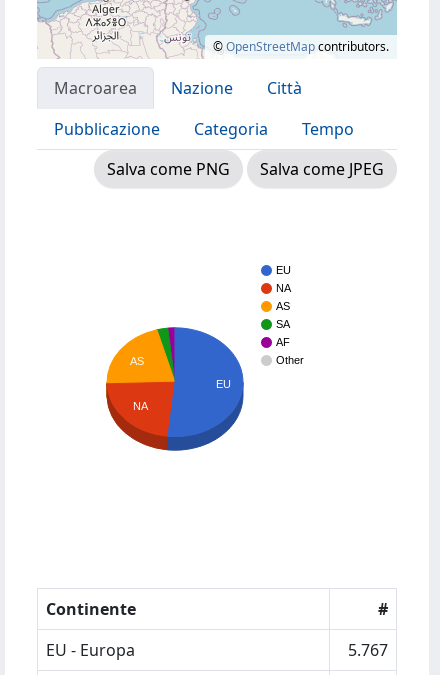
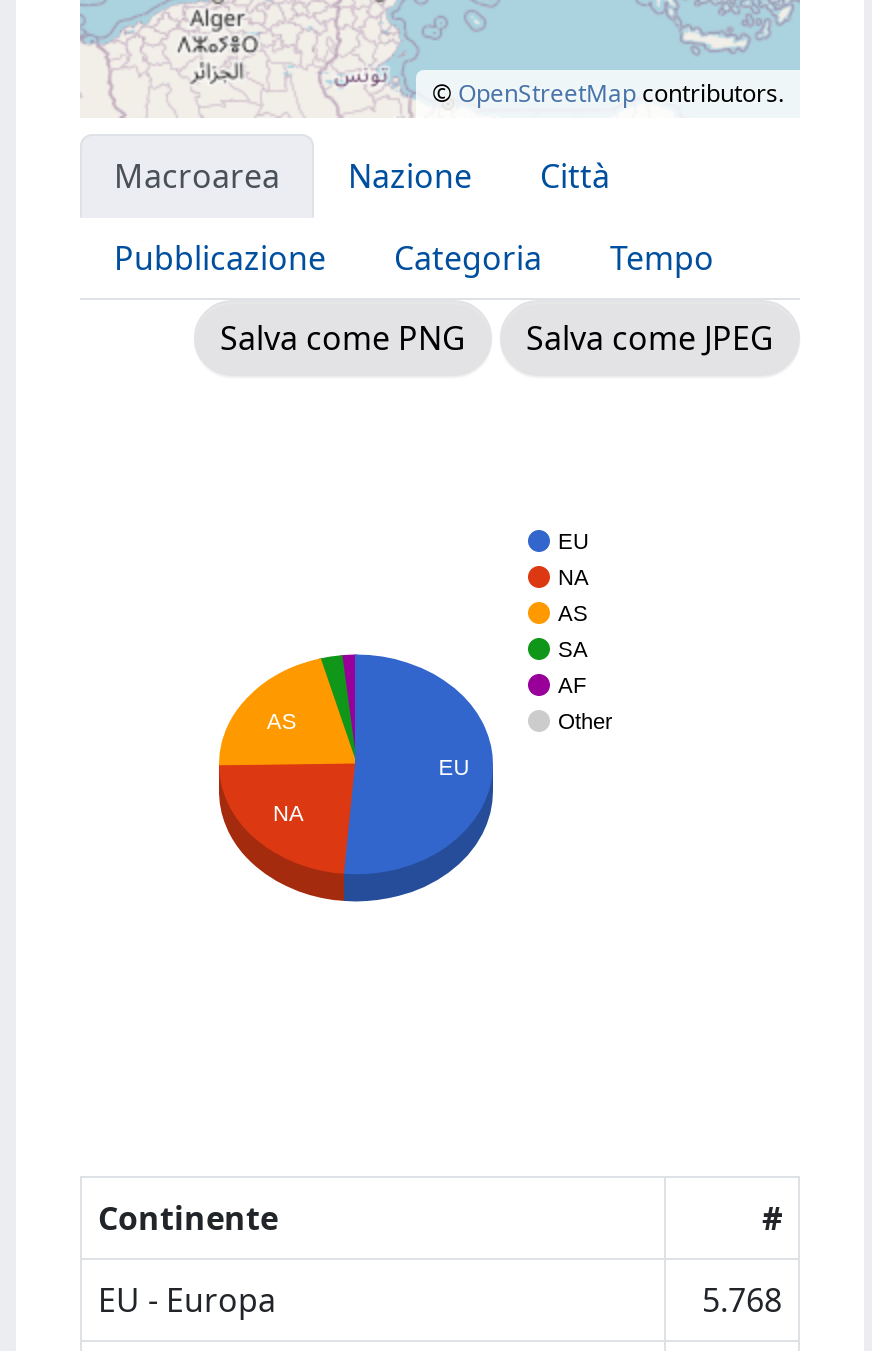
- 5.767
+ 5.768
